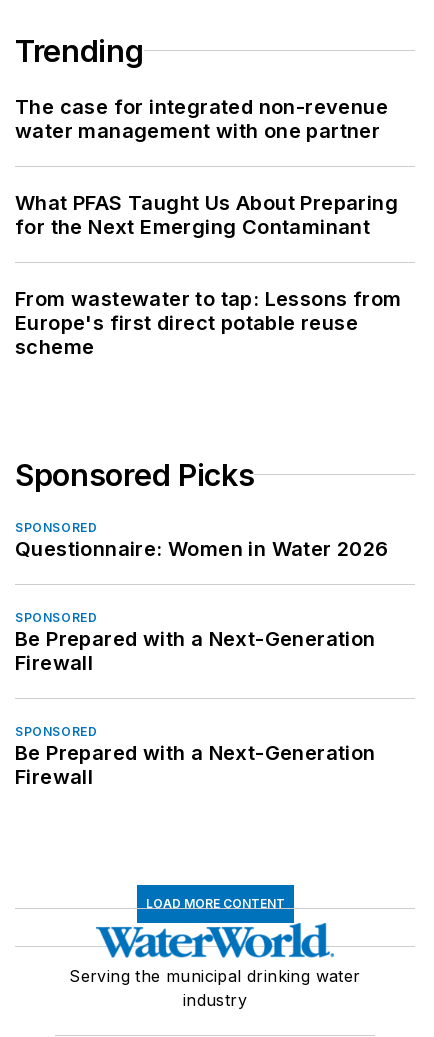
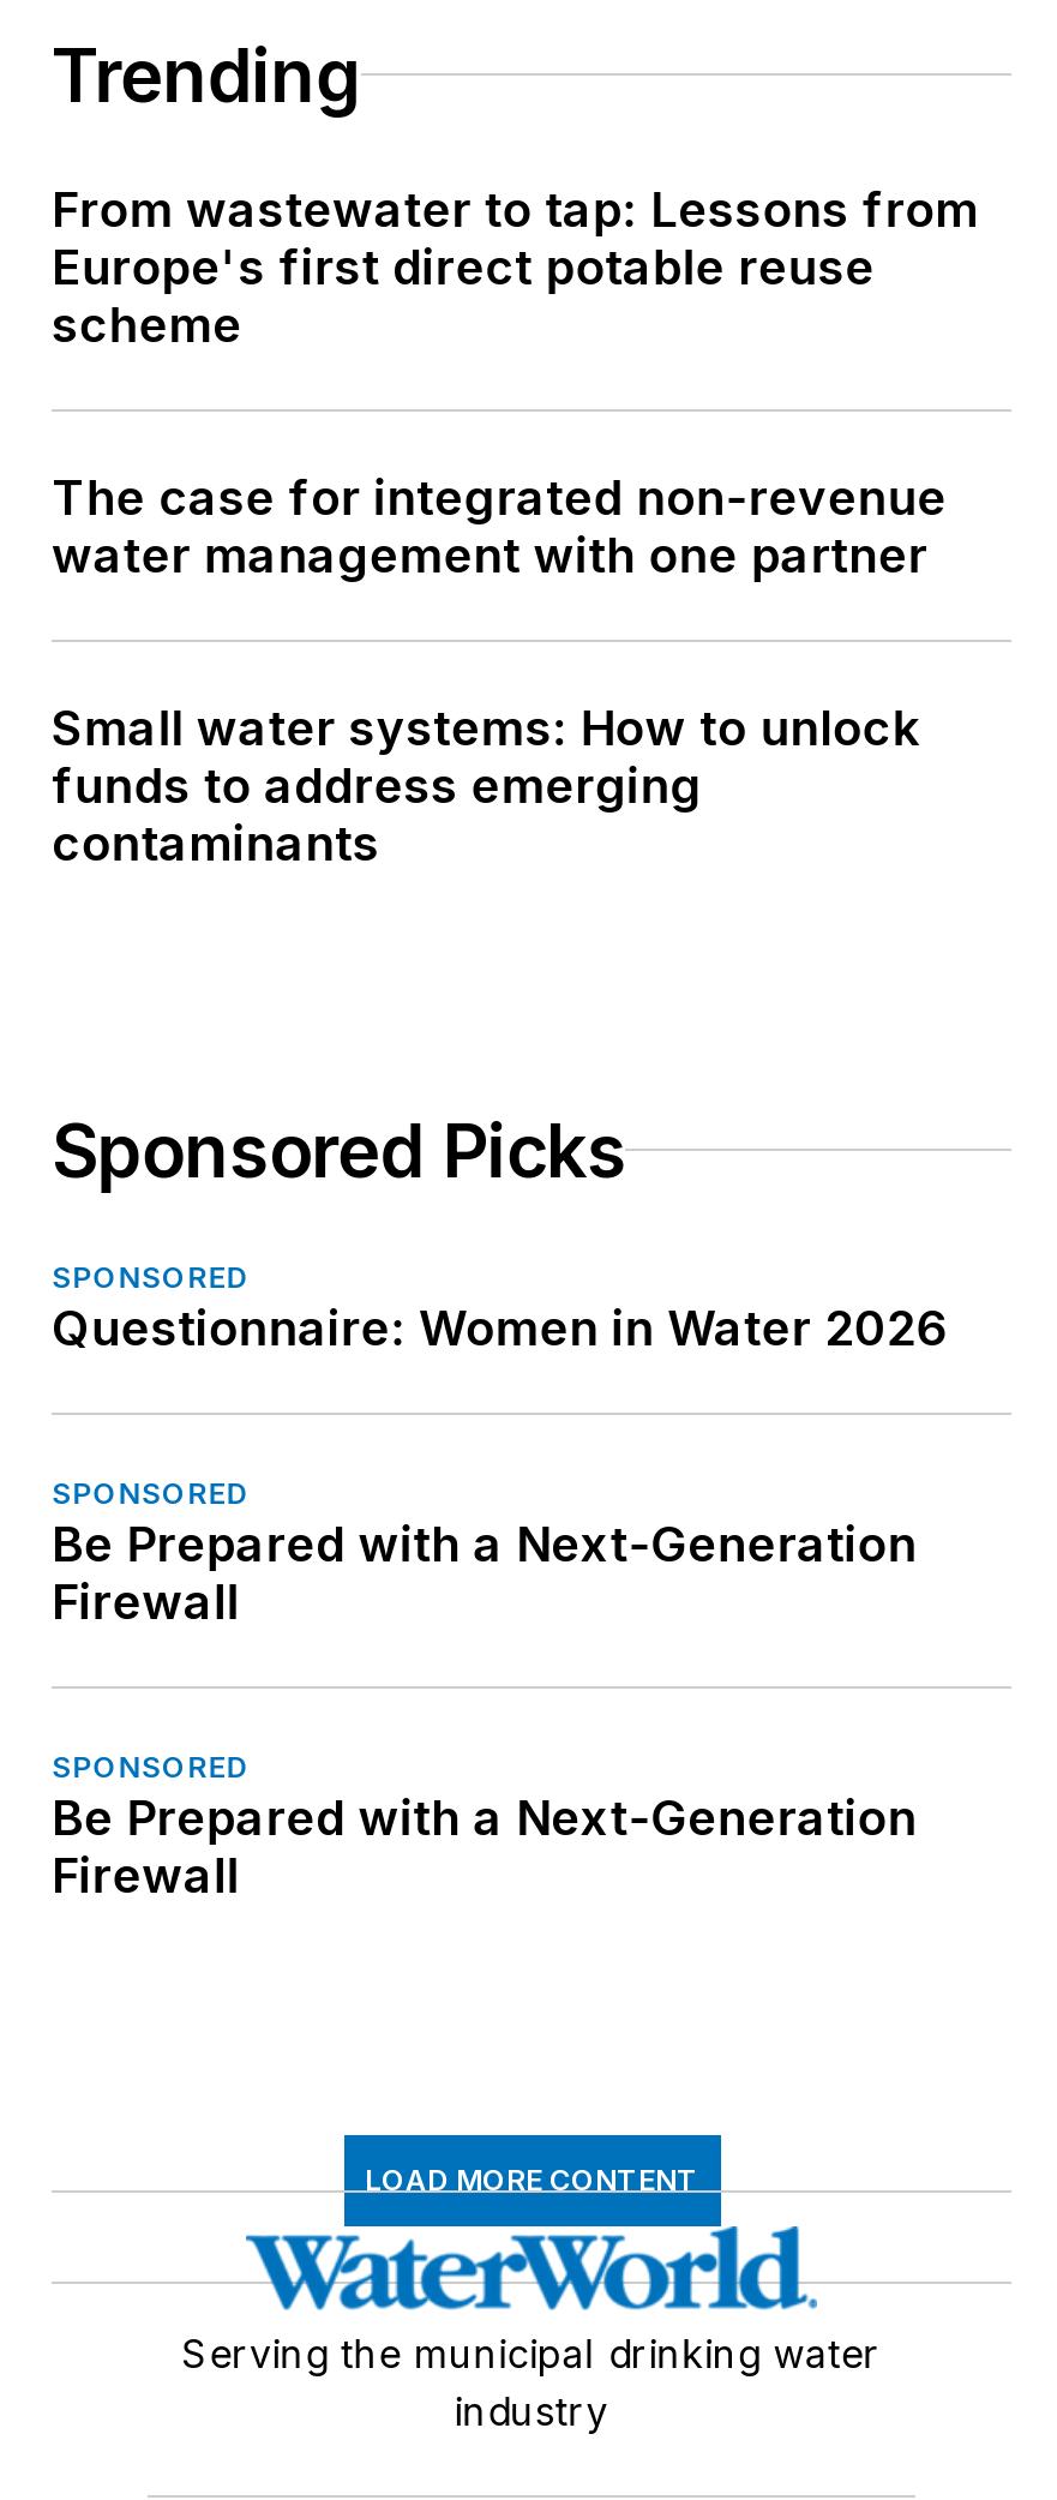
moved down: The case for integrated non-revenue | water management with one partner

- What PFAS Taught Us About Preparing
- for the Next Emerging Contaminant

moved up: From wastewater to tap: Lessons from | Europe's first direct potable reuse | scheme

+ Small water systems: How to unlock
+ funds to address emerging
+ contaminants
